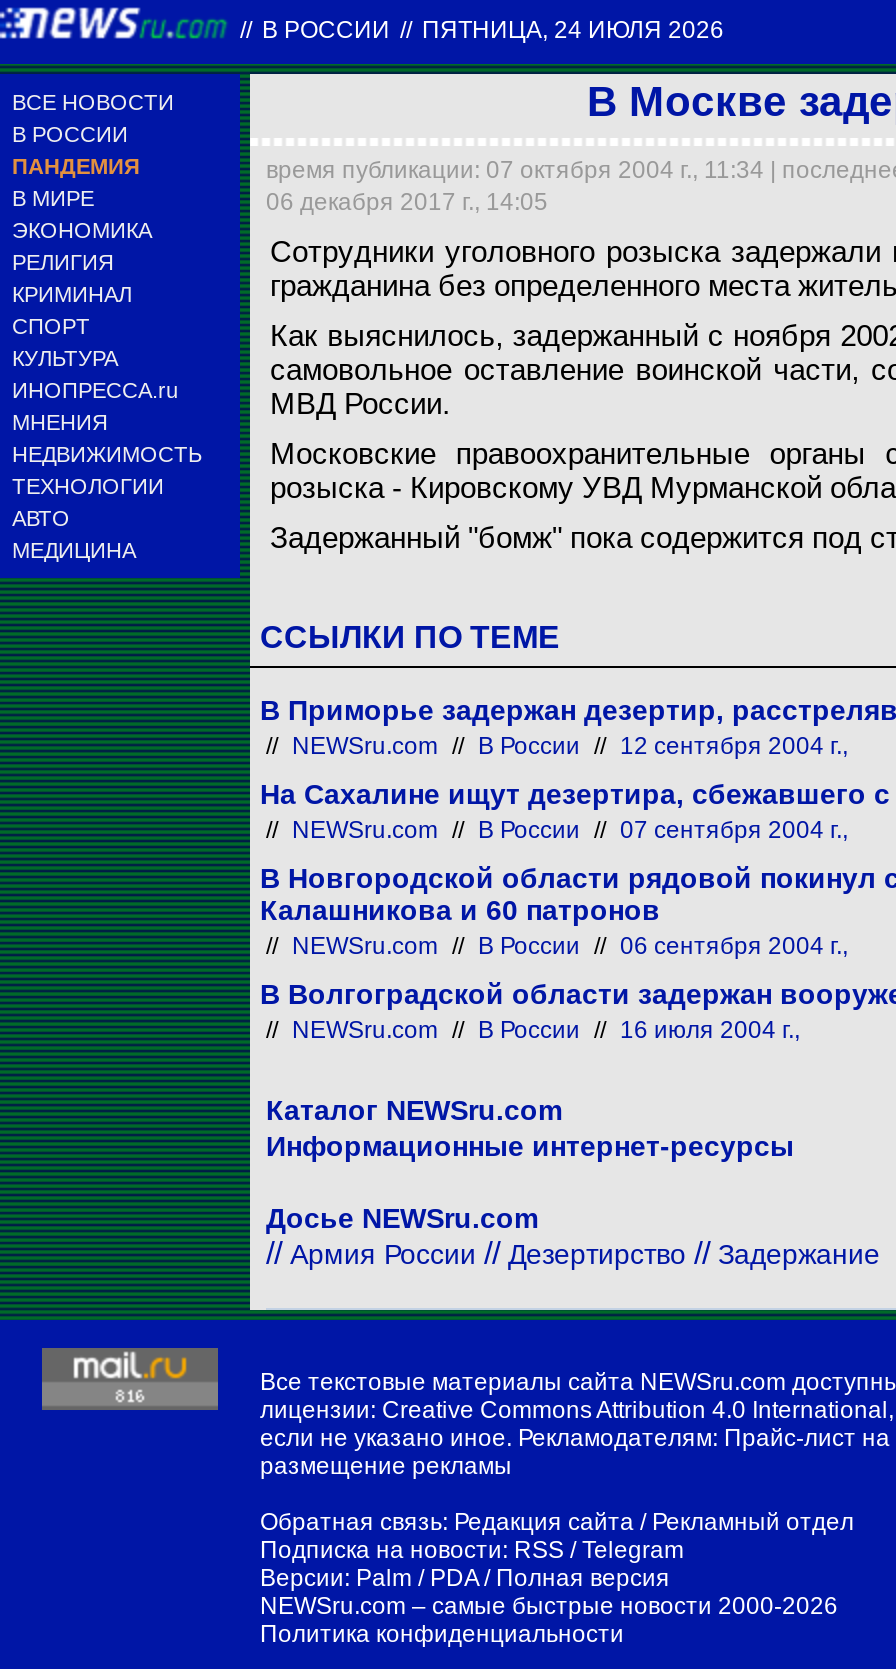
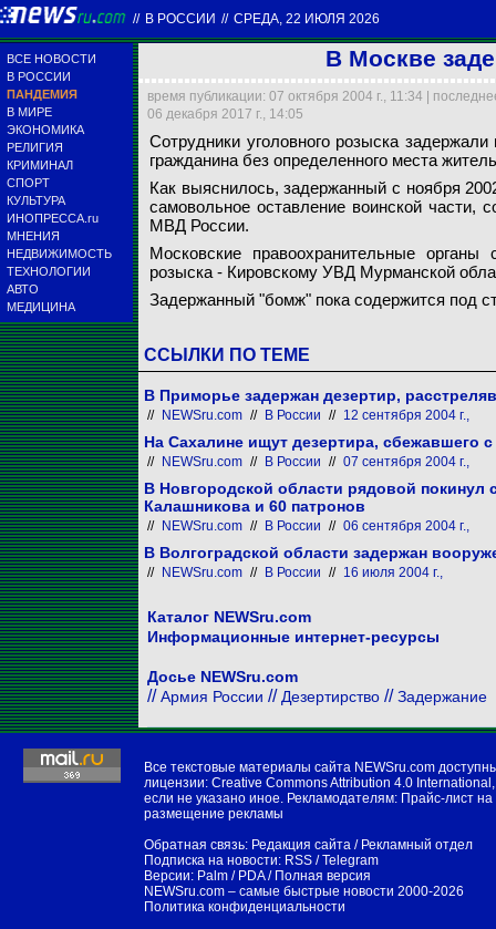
- // В РОССИИ // ПЯТНИЦА, 24 ИЮЛЯ 2026
+ // В РОССИИ // СРЕДА, 22 ИЮЛЯ 2026
